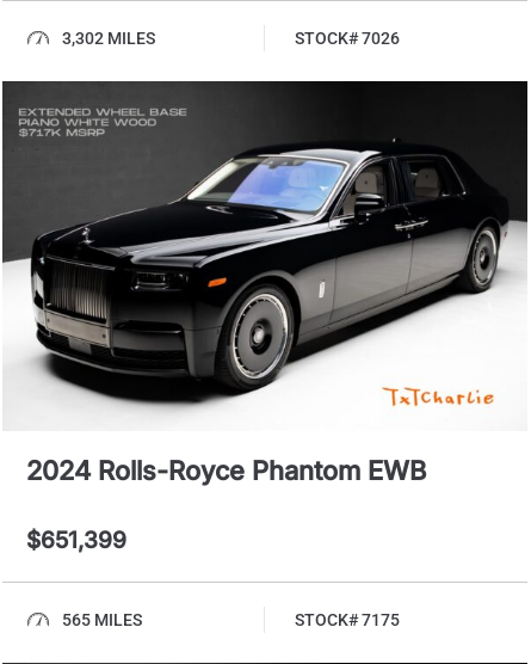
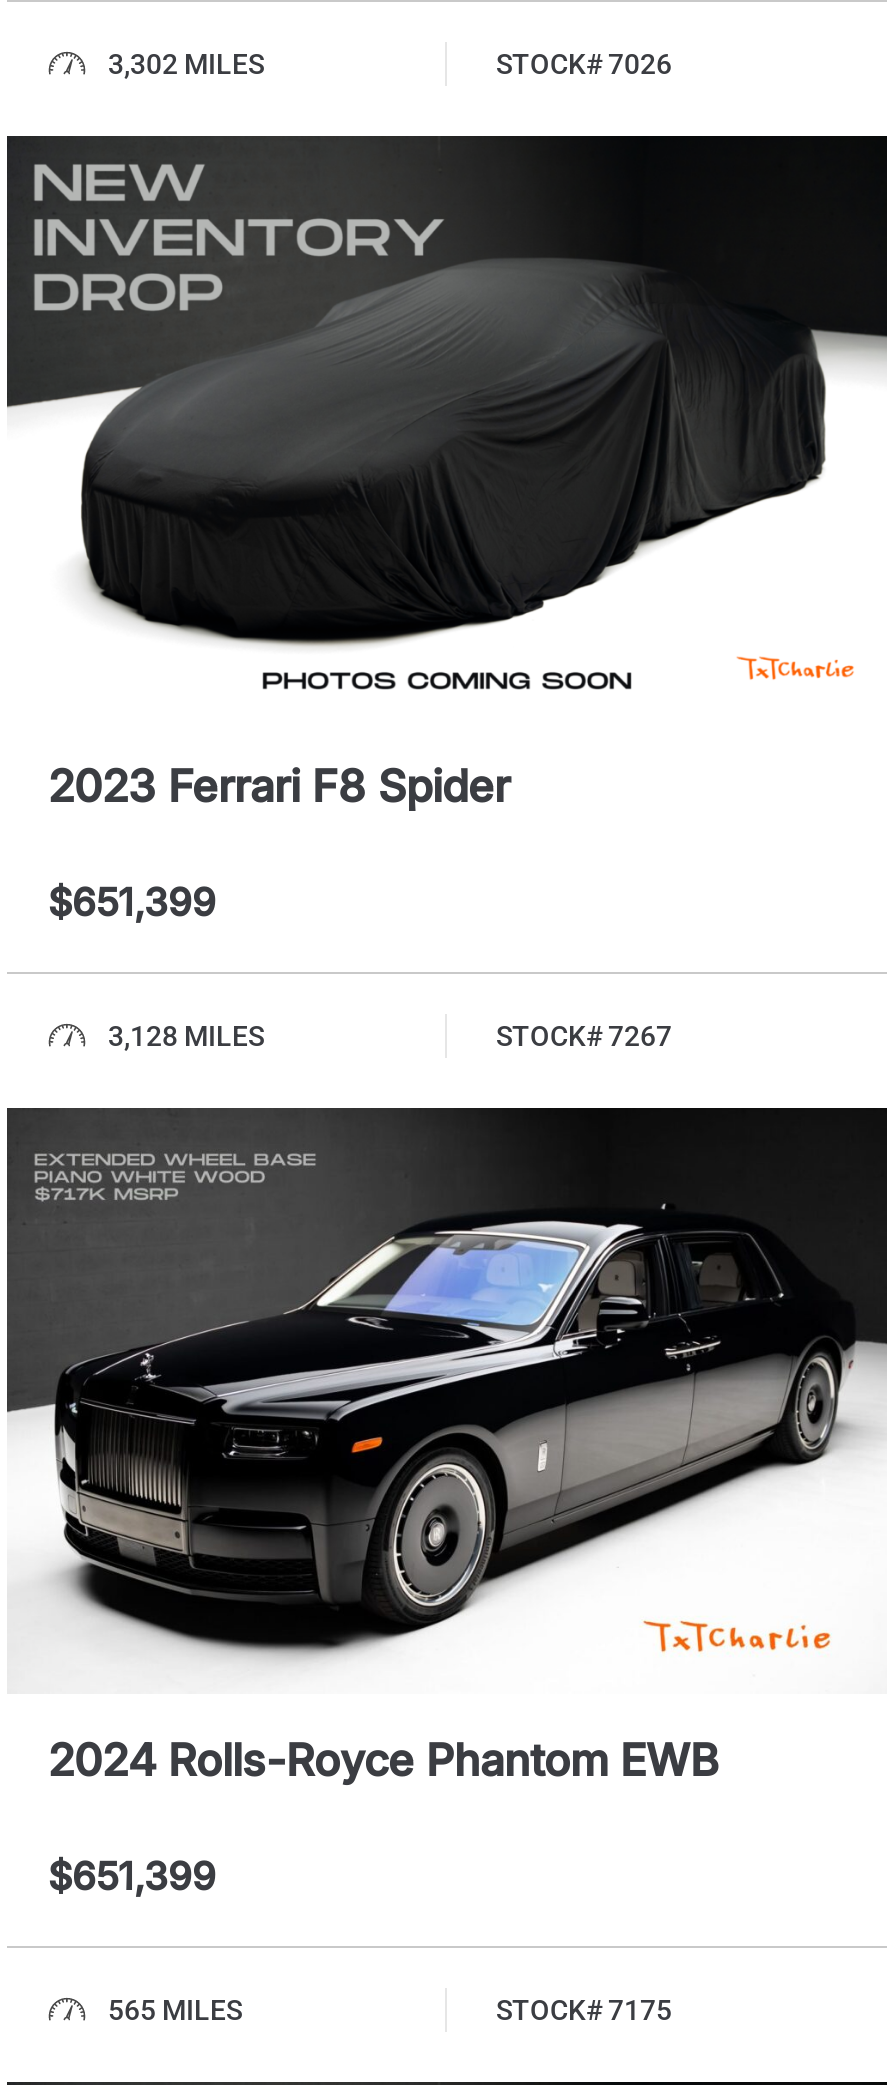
+ [image]
+ 2023 Ferrari F8 Spider
+ $651,399
+ 3,128 MILES
+ STOCK# 7267
